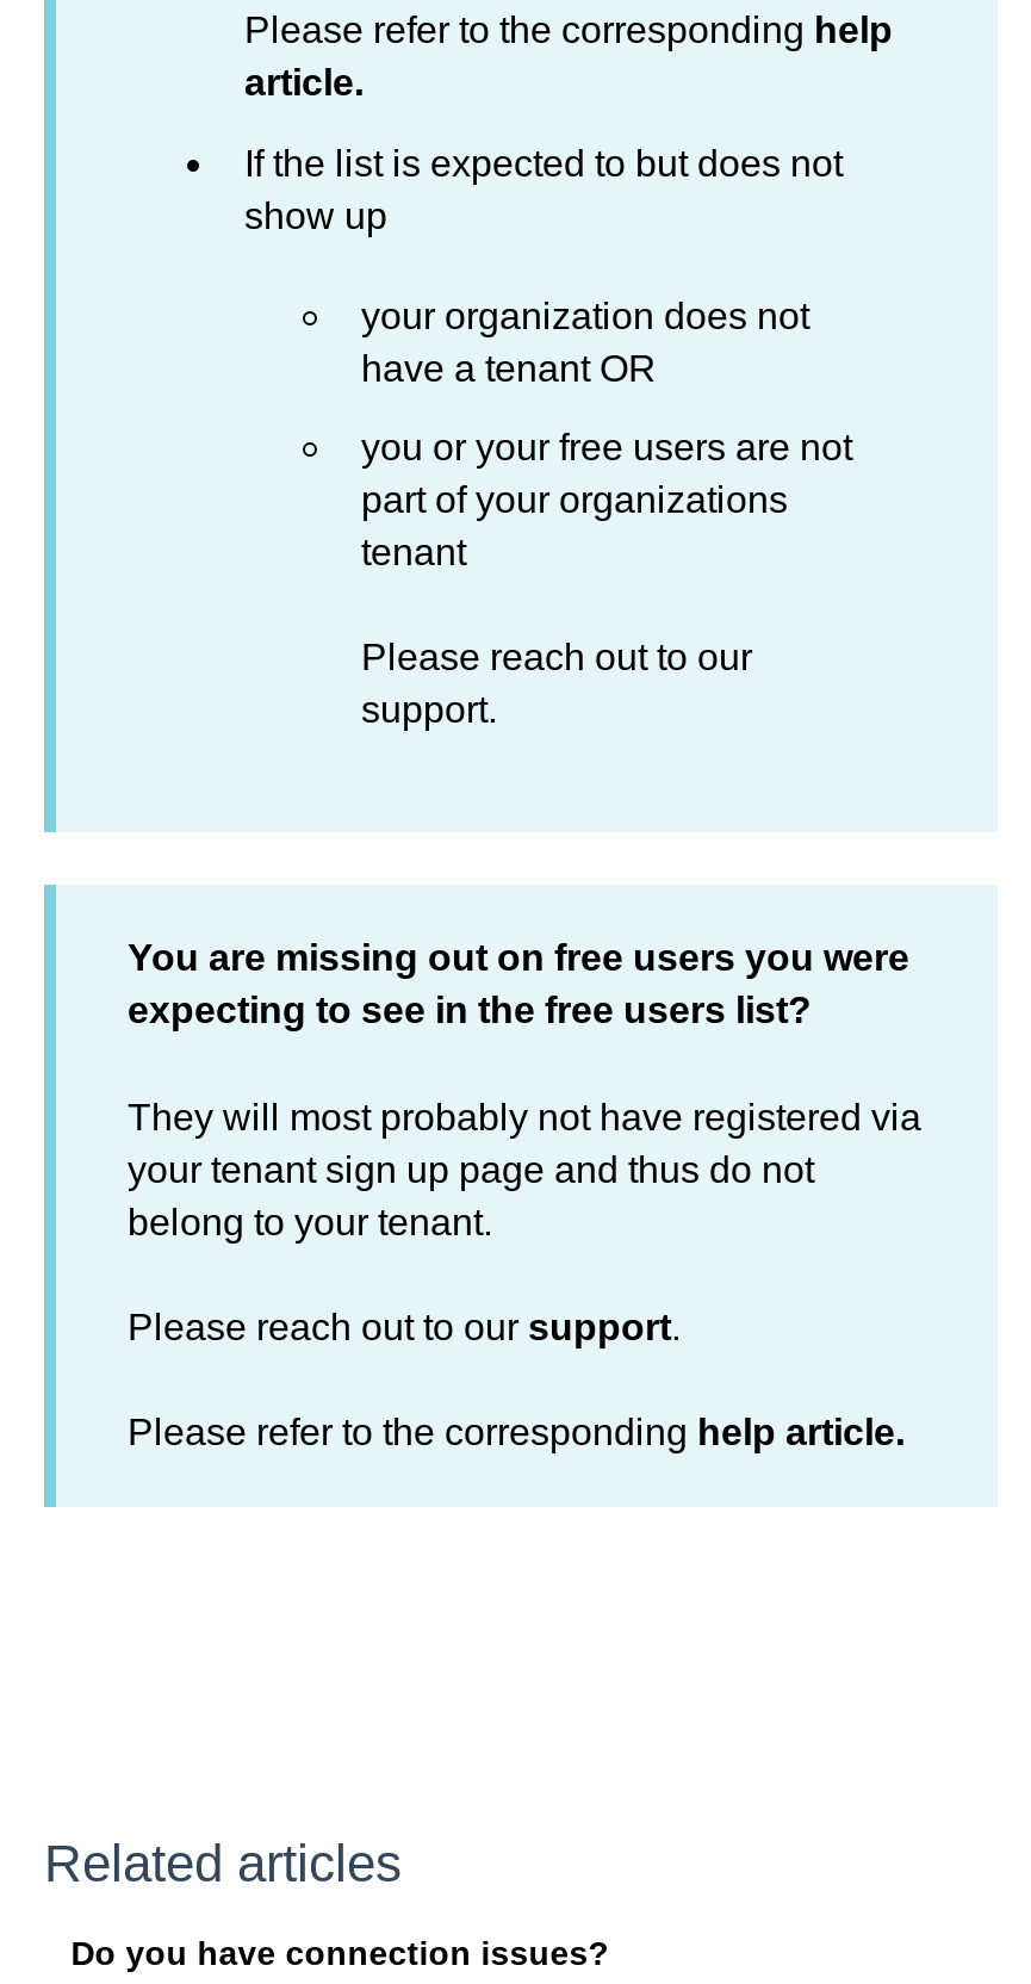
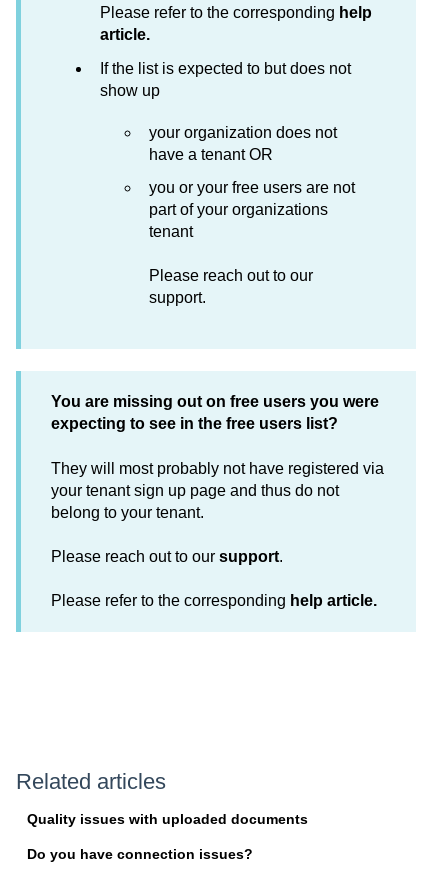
+ Quality issues with uploaded documents
